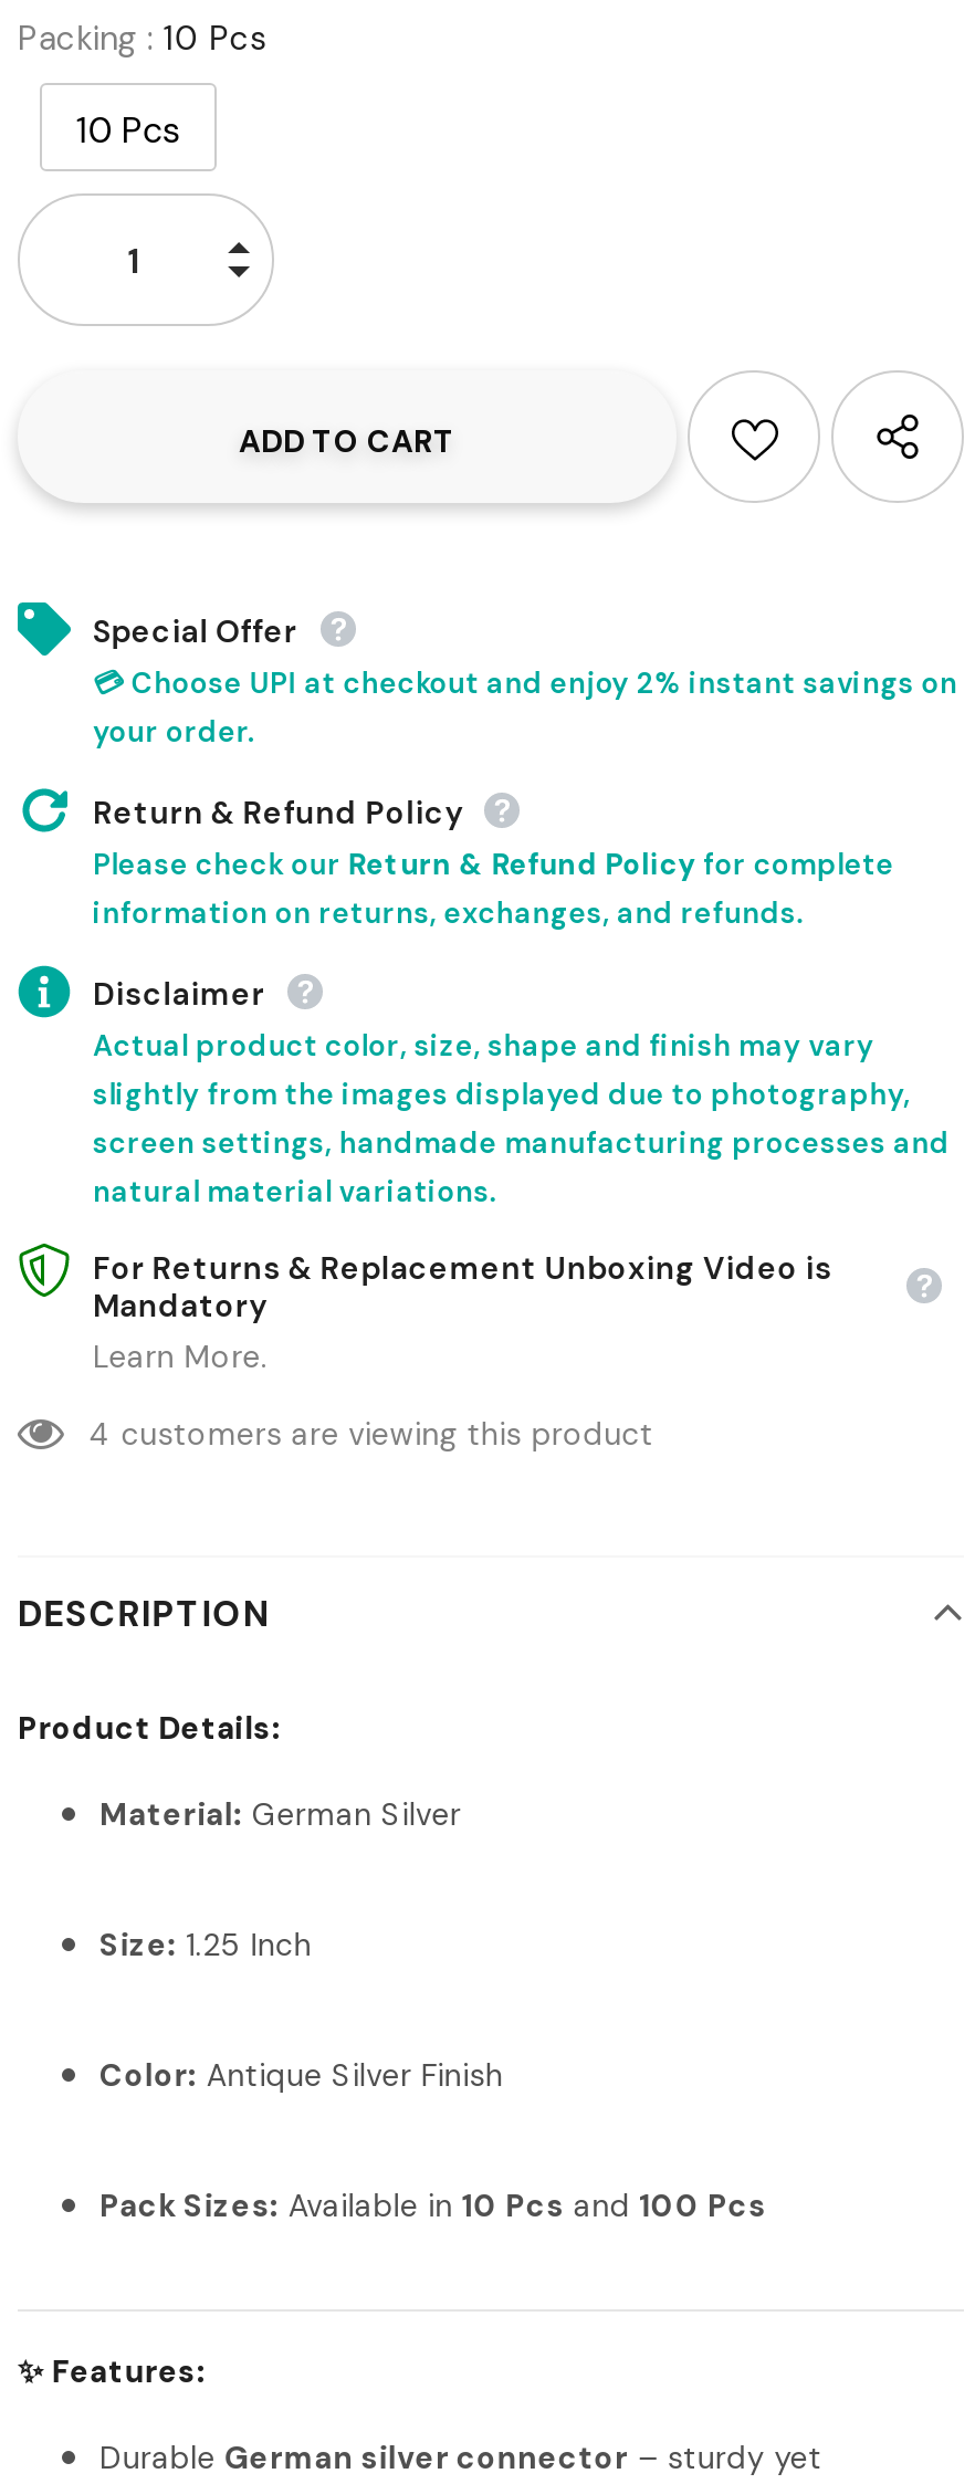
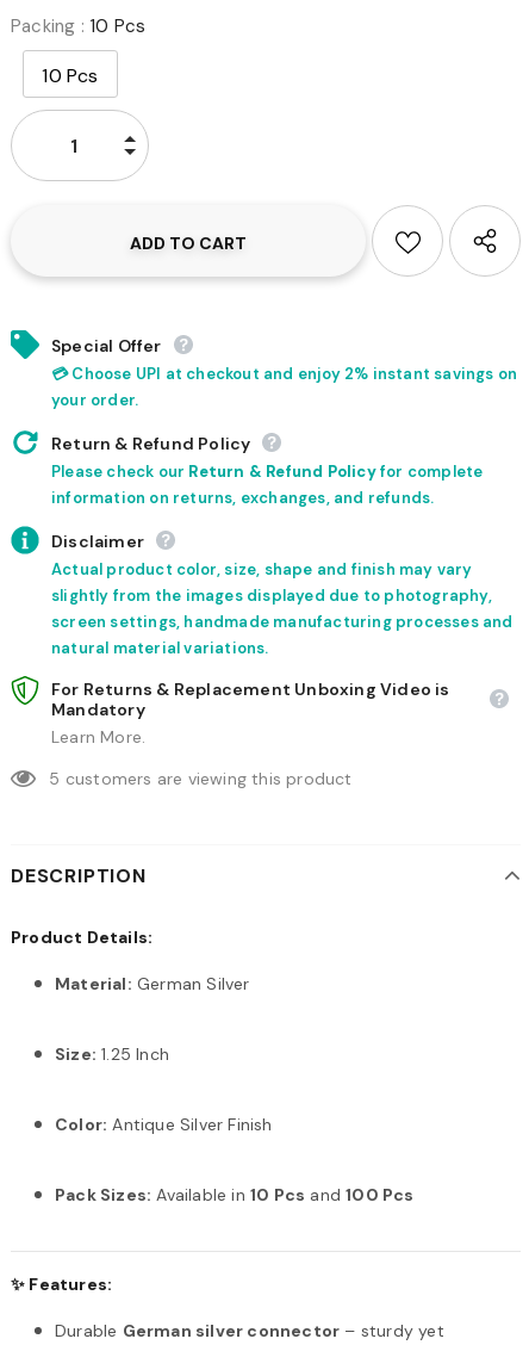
- 4 customers are viewing this product
+ 5 customers are viewing this product
